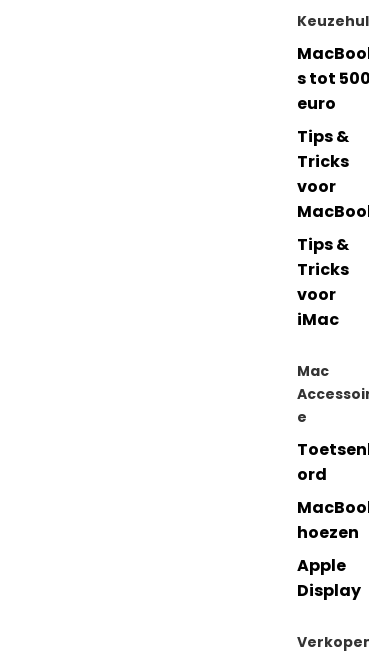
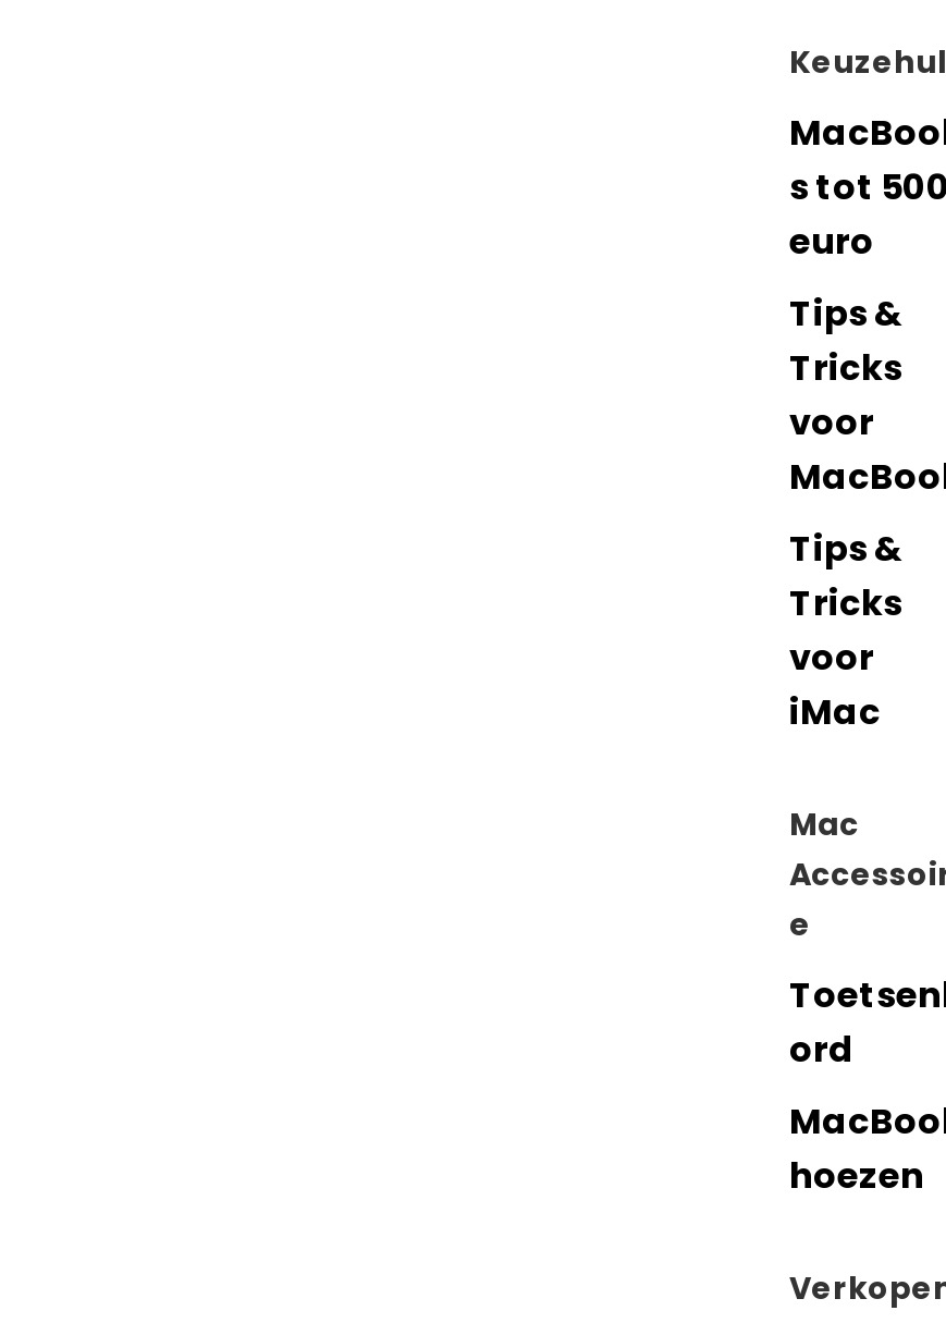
- Apple
- Display
